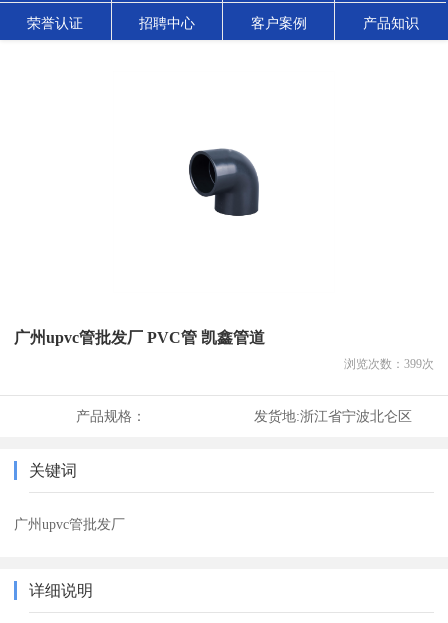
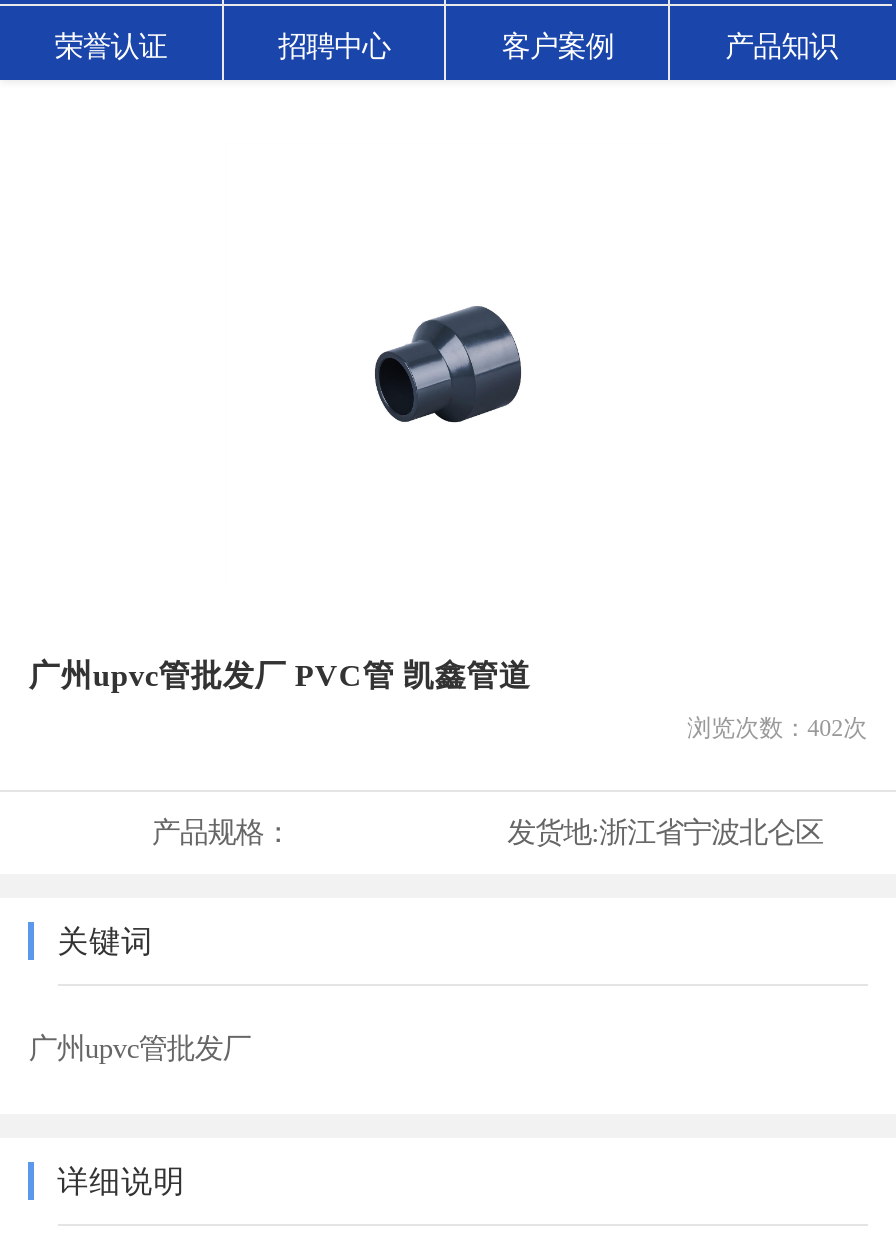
- [image]
+ [image]

- 浏览次数：399次
+ 浏览次数：402次
